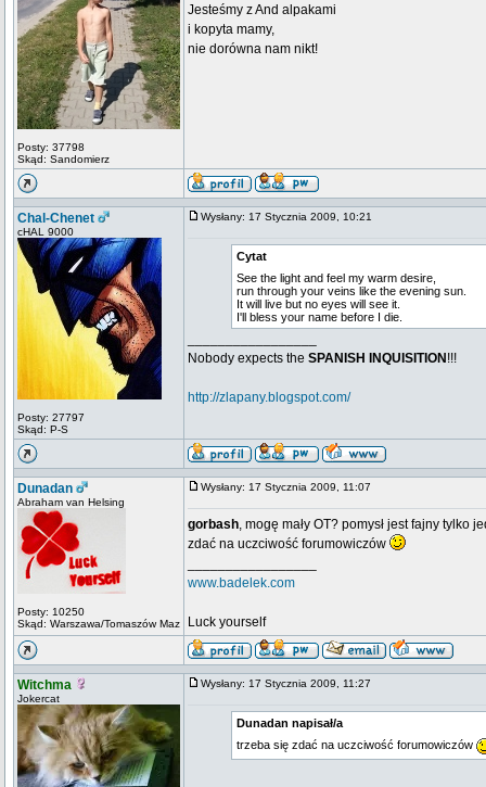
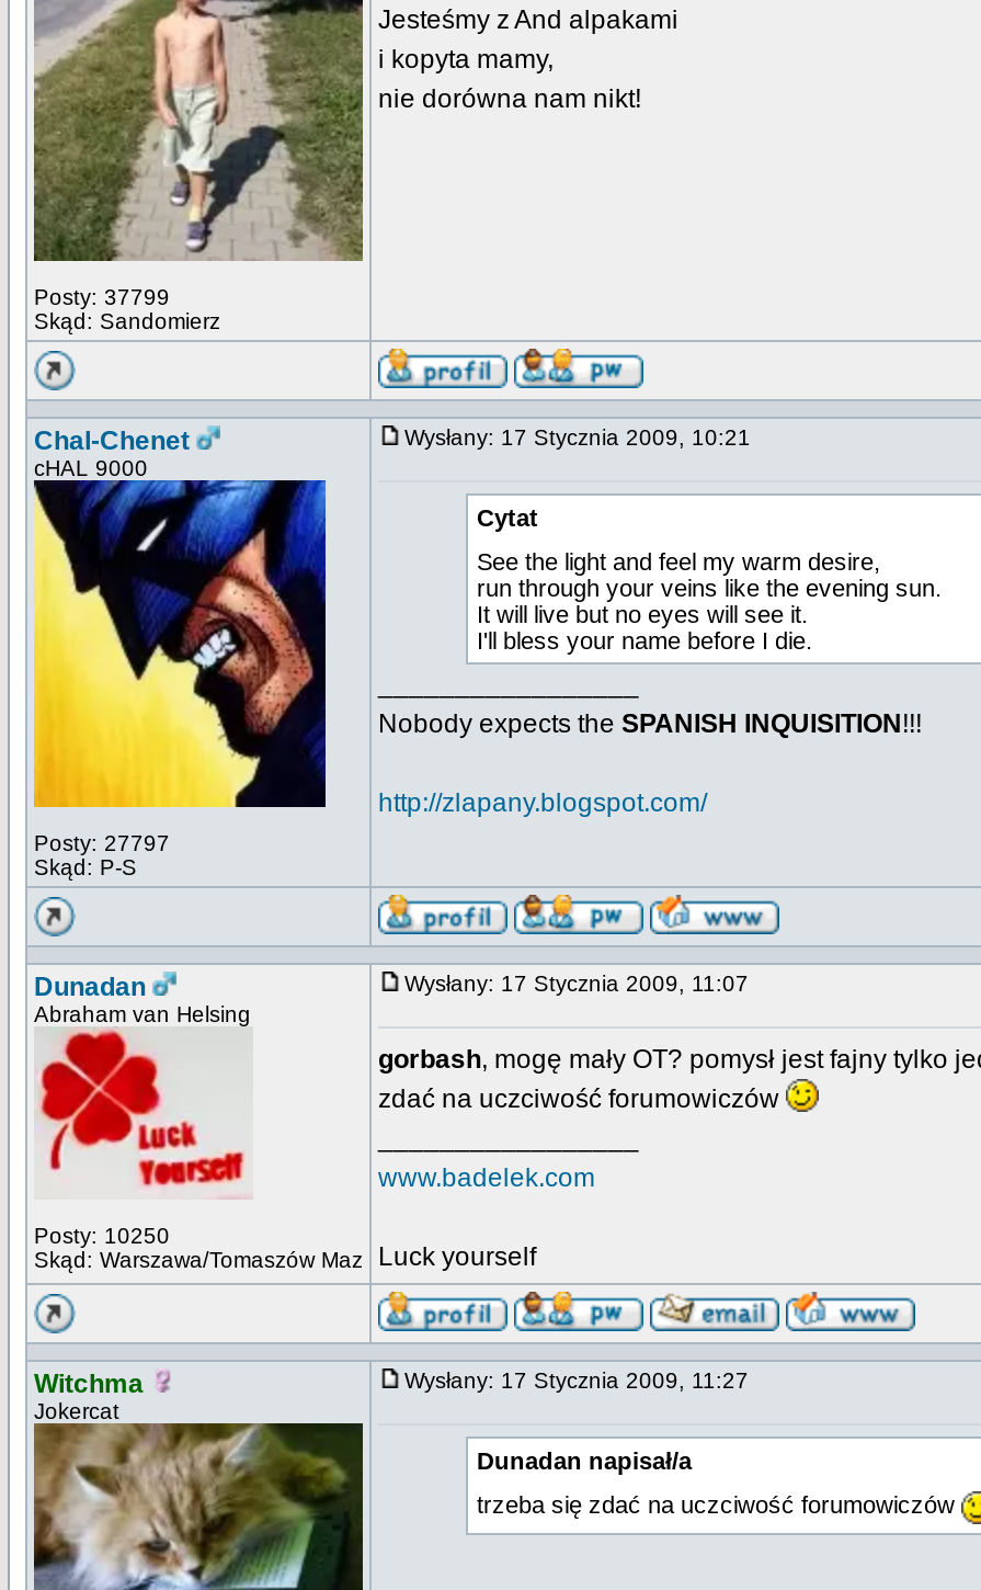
- Posty: 37798
+ Posty: 37799
